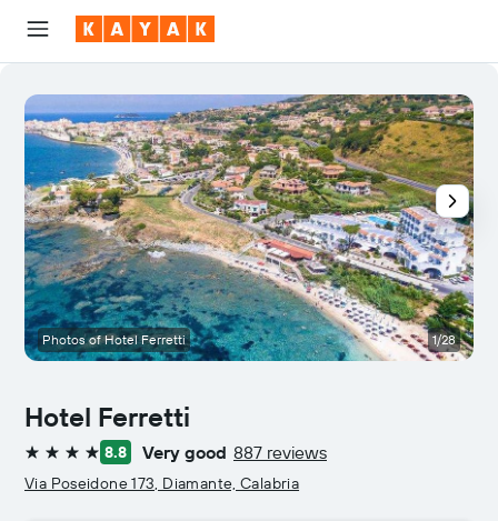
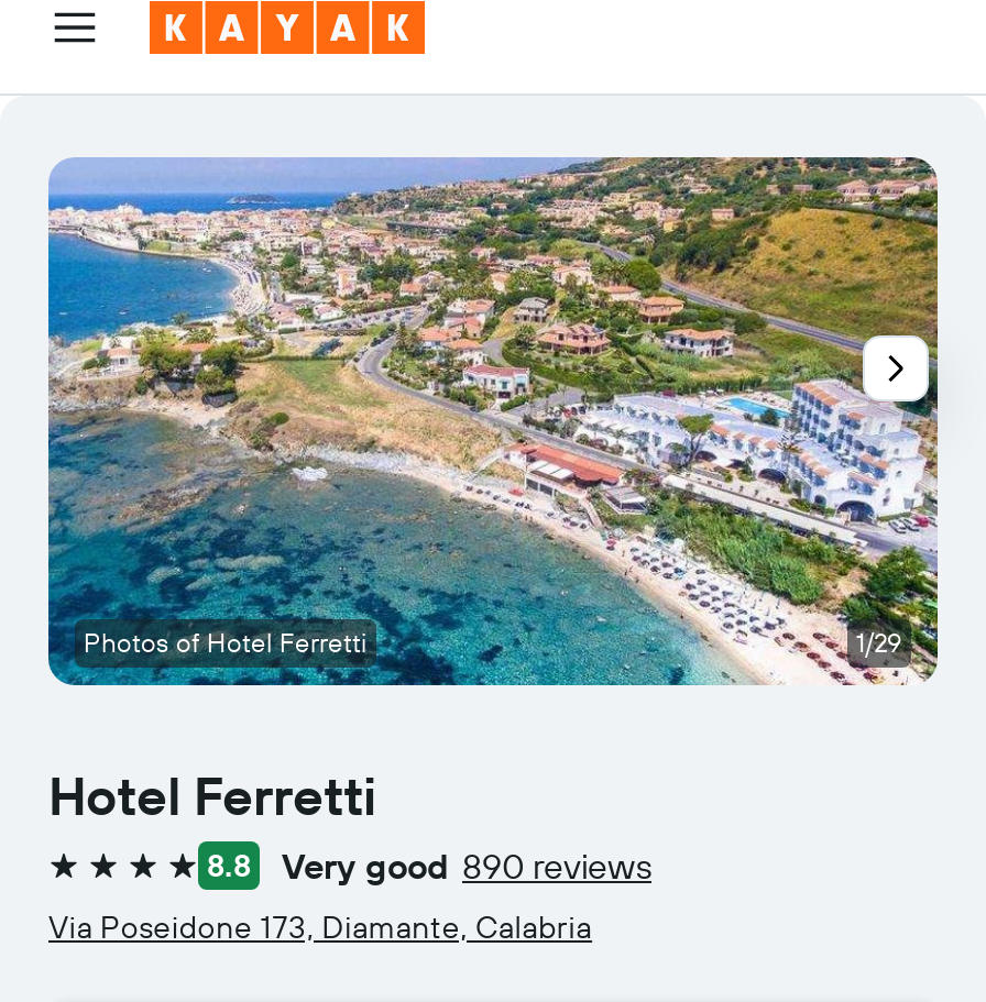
- 1/28
+ 1/29

- Very good 887 reviews
+ Very good 890 reviews
